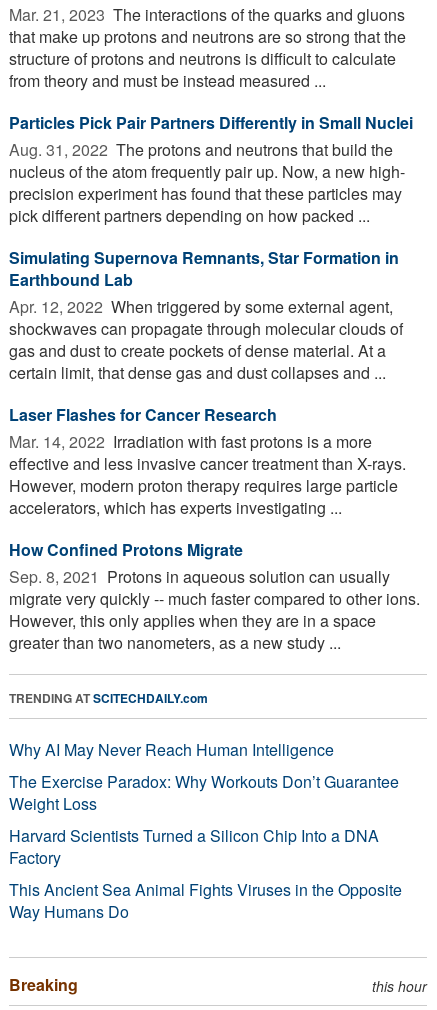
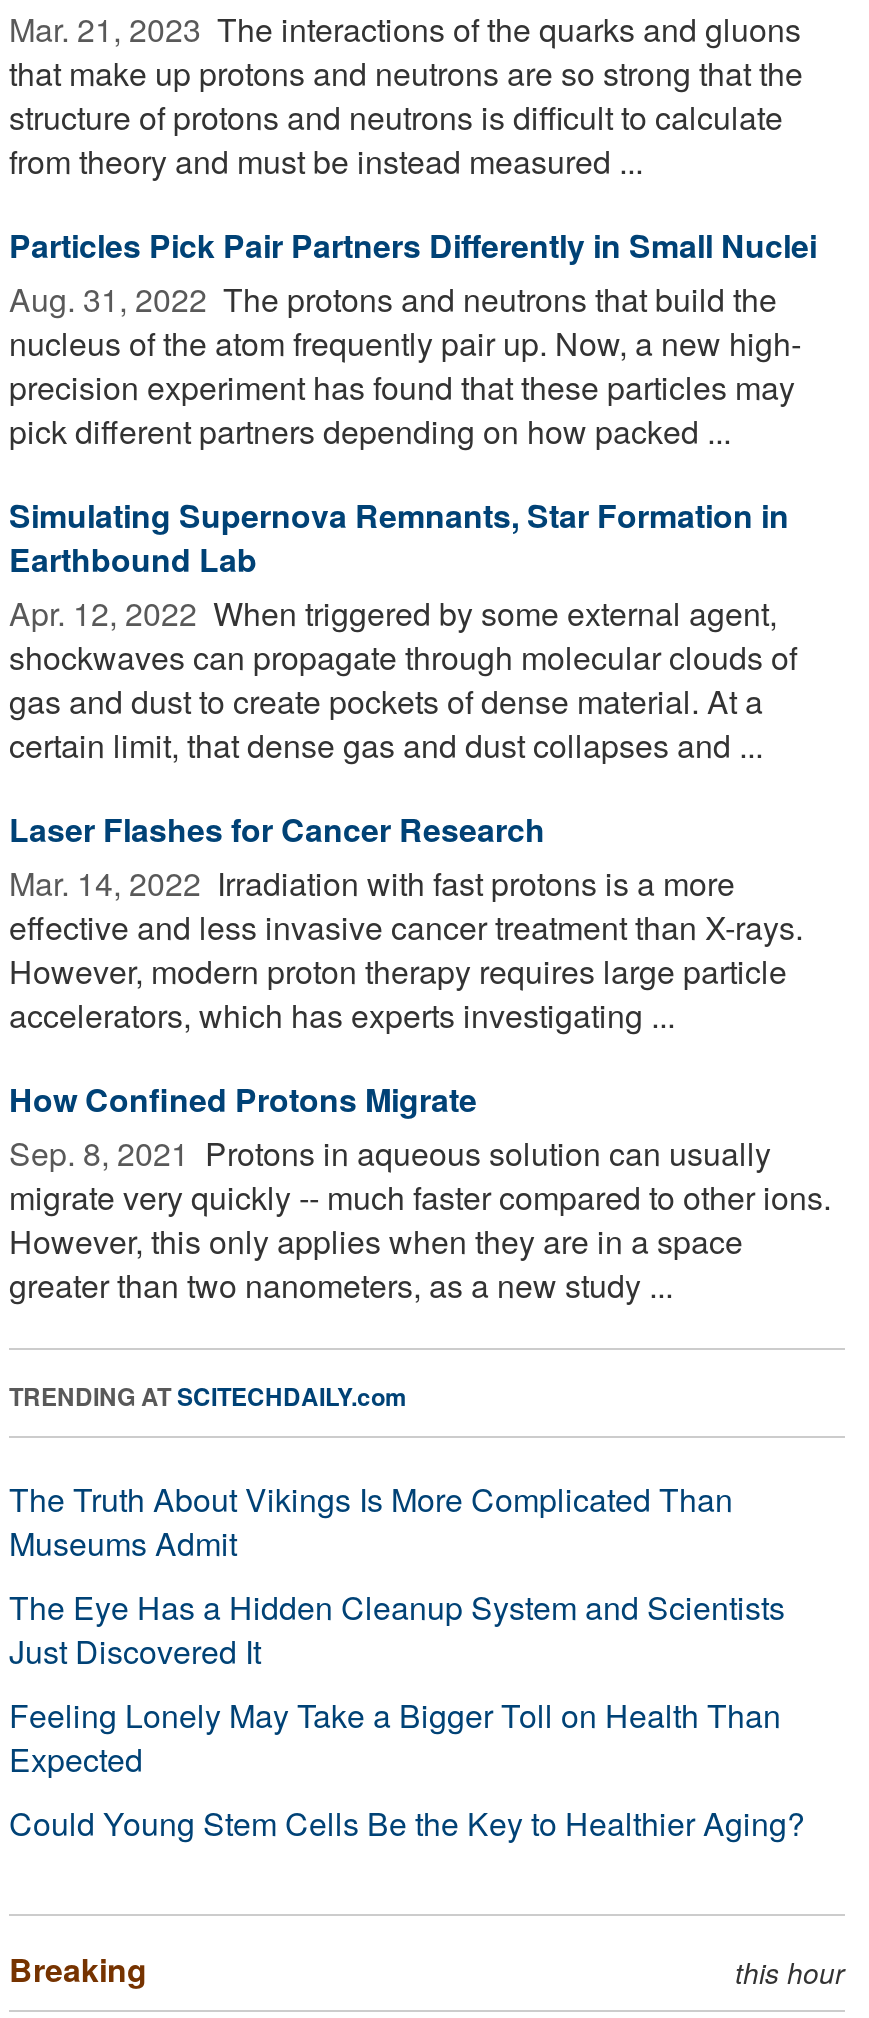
- Why AI May Never Reach Human Intelligence
- The Exercise Paradox: Why Workouts Don’t Guarantee
- Weight Loss
- Harvard Scientists Turned a Silicon Chip Into a DNA
- Factory
- This Ancient Sea Animal Fights Viruses in the Opposite
- Way Humans Do
+ The Truth About Vikings Is More Complicated Than
+ Museums Admit
+ The Eye Has a Hidden Cleanup System and Scientists
+ Just Discovered It
+ Feeling Lonely May Take a Bigger Toll on Health Than
+ Expected
+ Could Young Stem Cells Be the Key to Healthier Aging?
